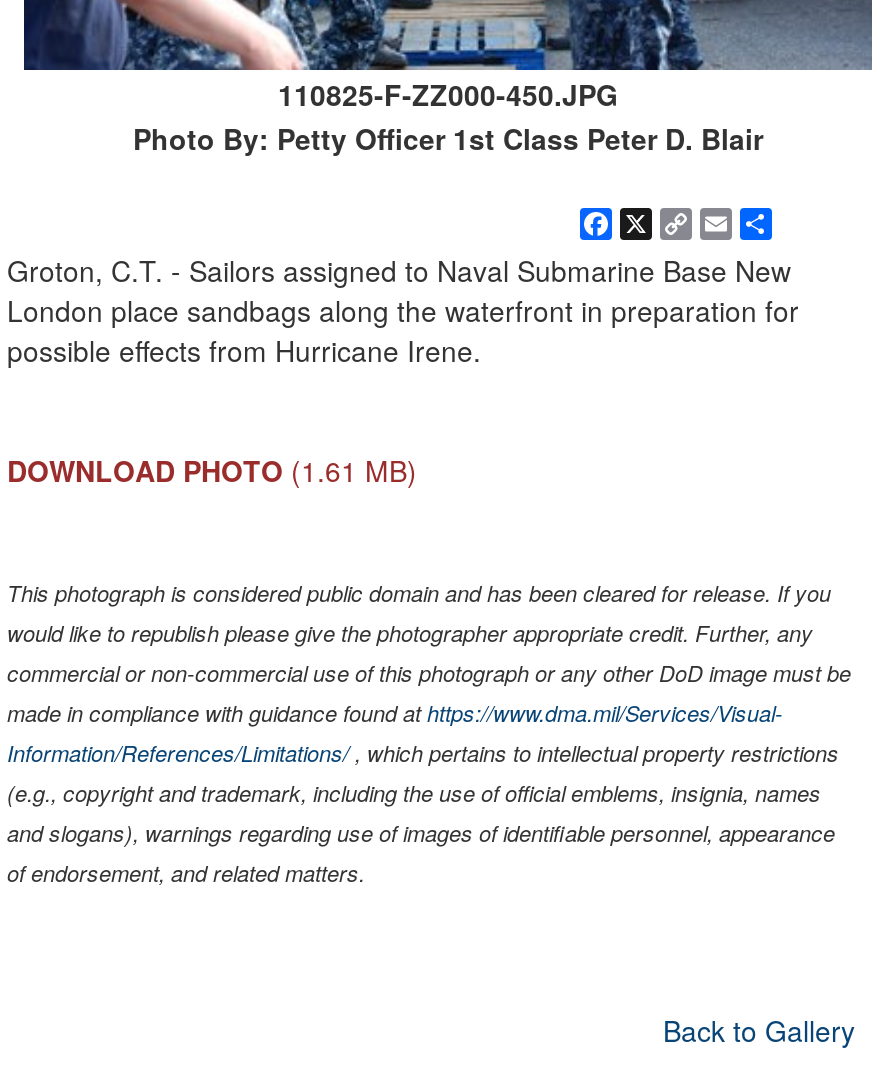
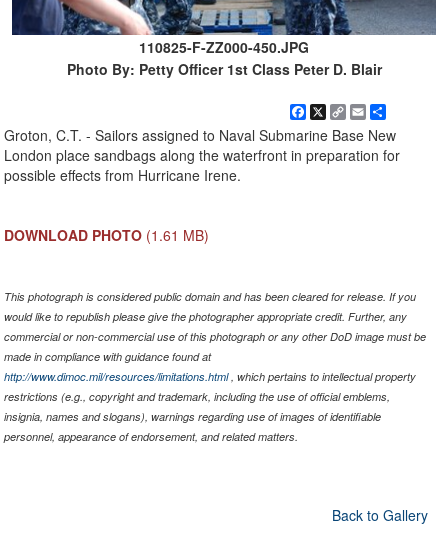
- made in compliance with guidance found athttps://www.dma.mil/Services/Visual-
- Information/References/Limitations/, which pertains to intellectual property restrictions
- (e.g., copyright and trademark, including the use of official emblems, insignia, names
- and slogans), warnings regarding use of images of identifiable personnel, appearance
- of endorsement, and related matters.
+ made in compliance with guidance found at
+ http://www.dimoc.mil/resources/limitations.html, which pertains to intellectual property
+ restrictions (e.g., copyright and trademark, including the use of official emblems,
+ insignia, names and slogans), warnings regarding use of images of identifiable
+ personnel, appearance of endorsement, and related matters.
